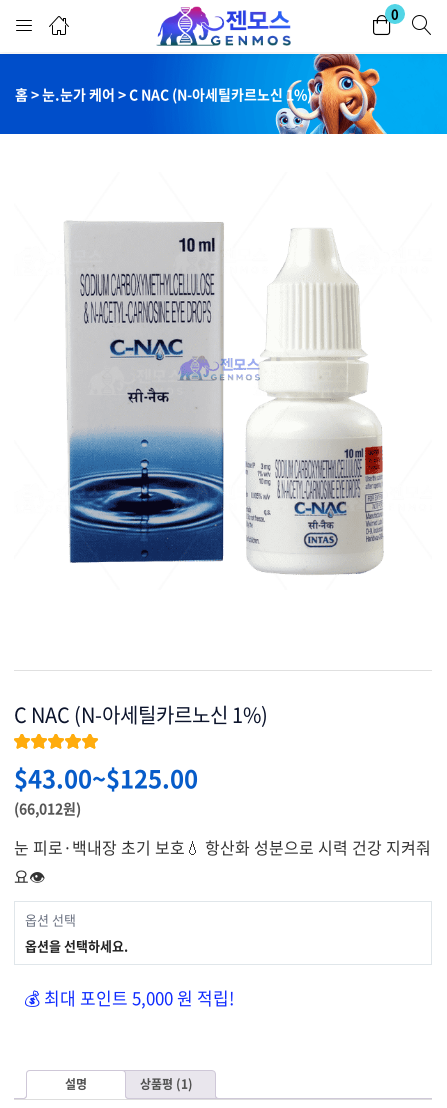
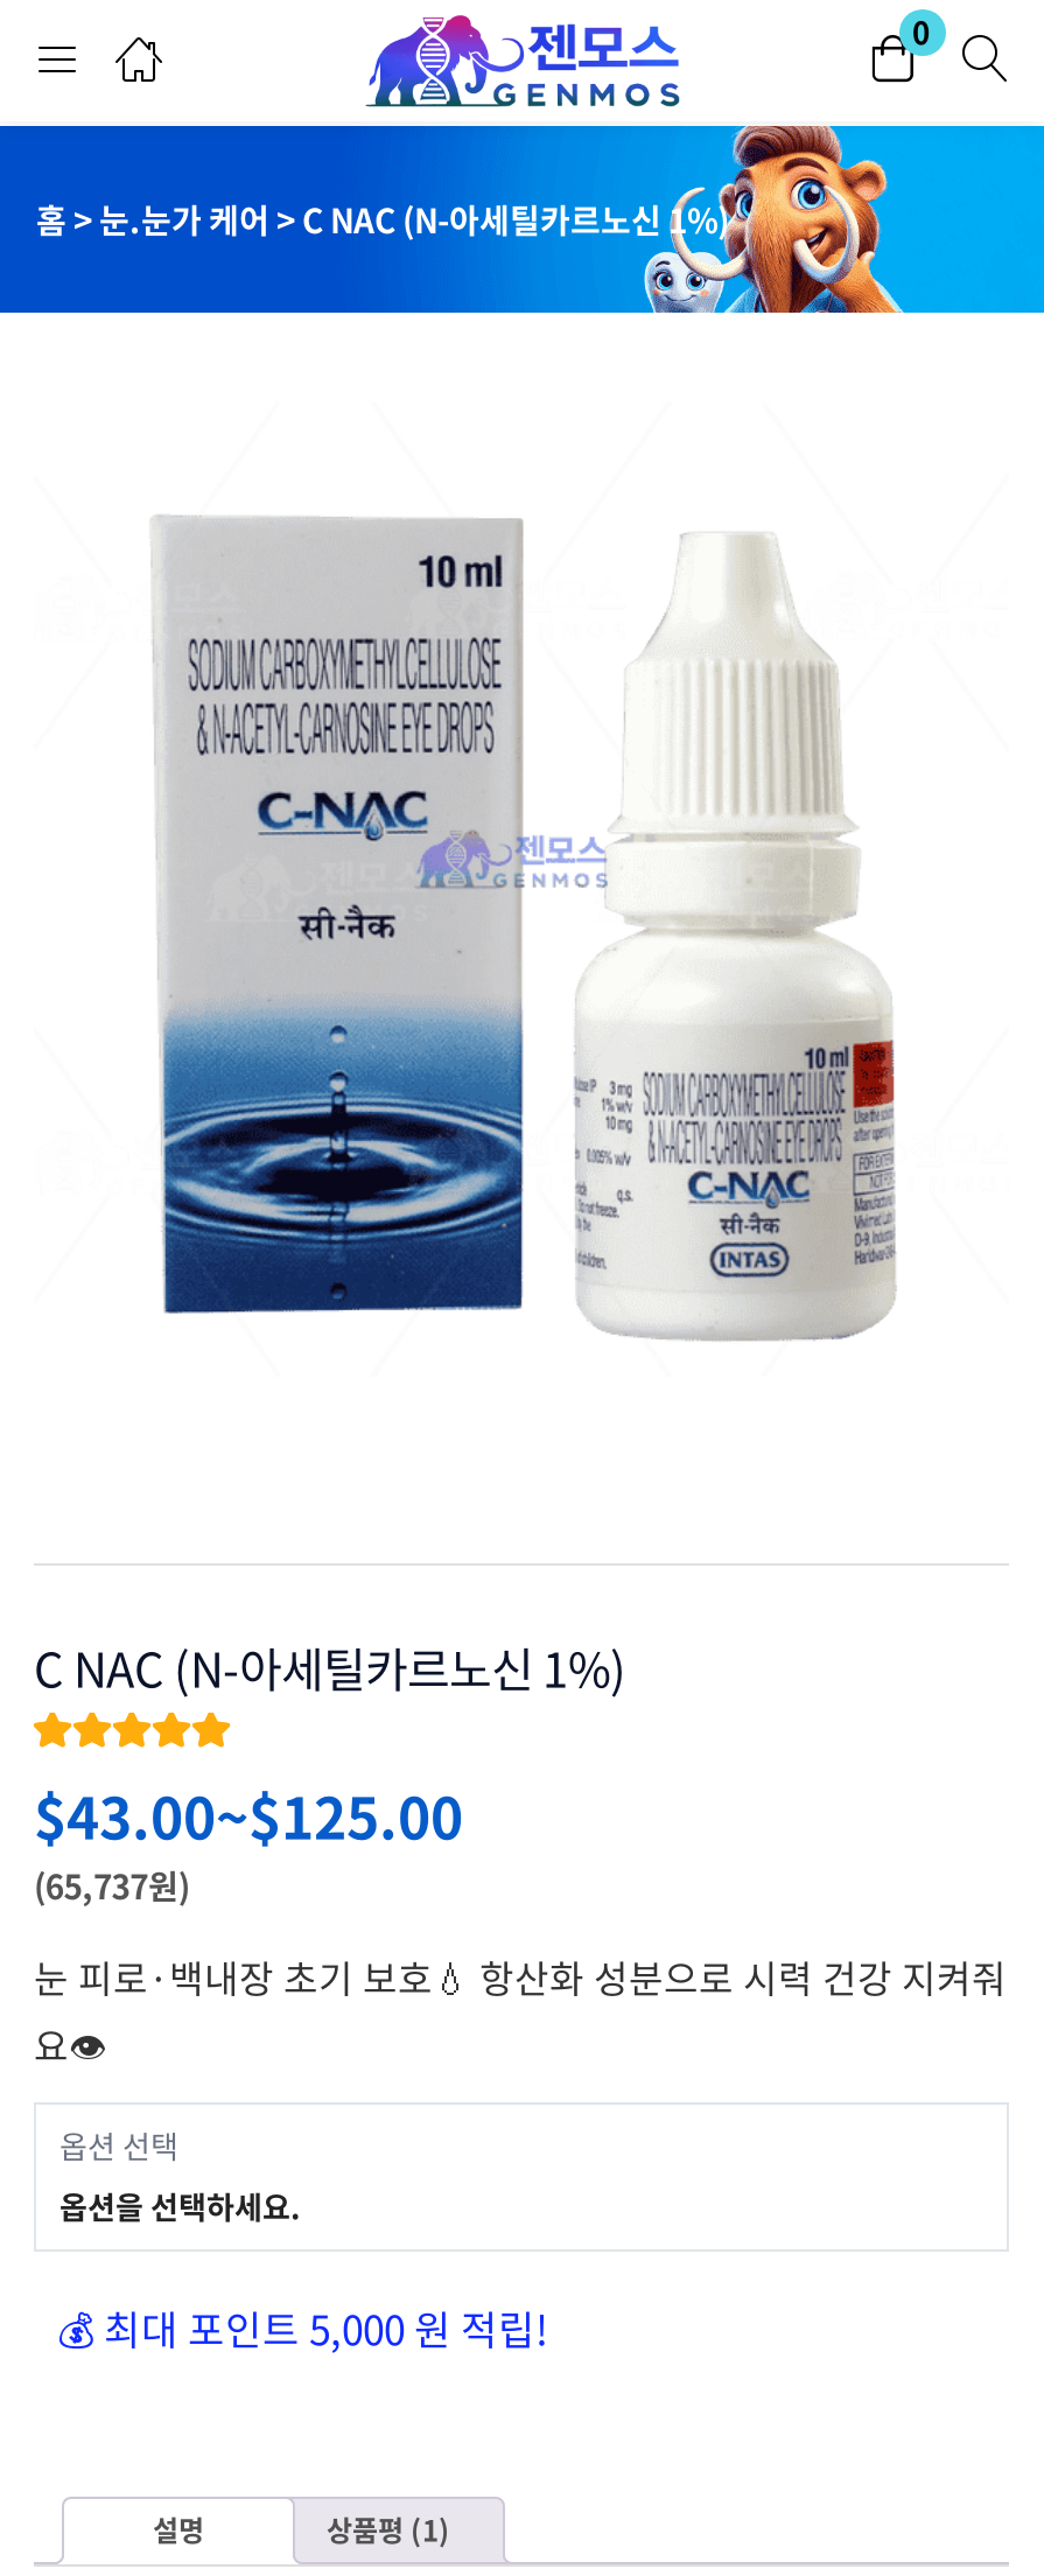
- (66,012원)
+ (65,737원)
